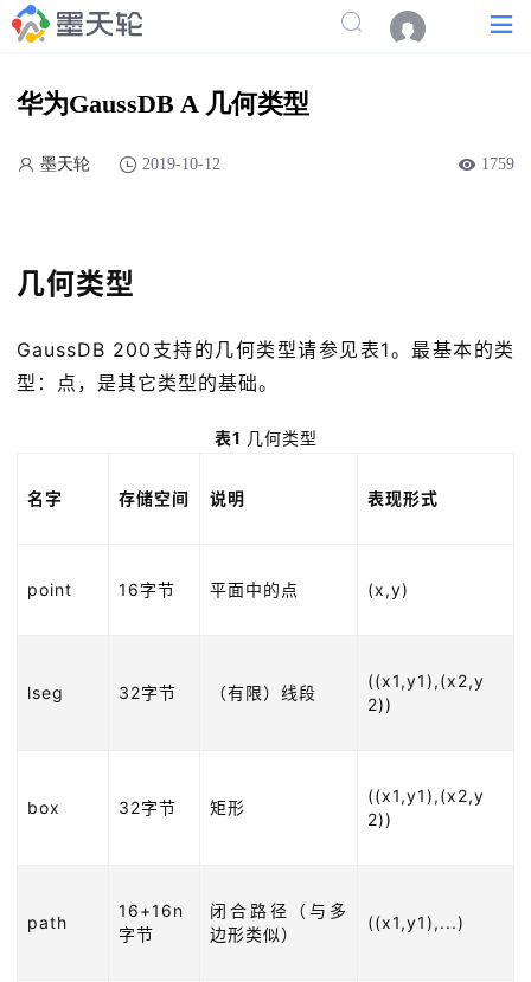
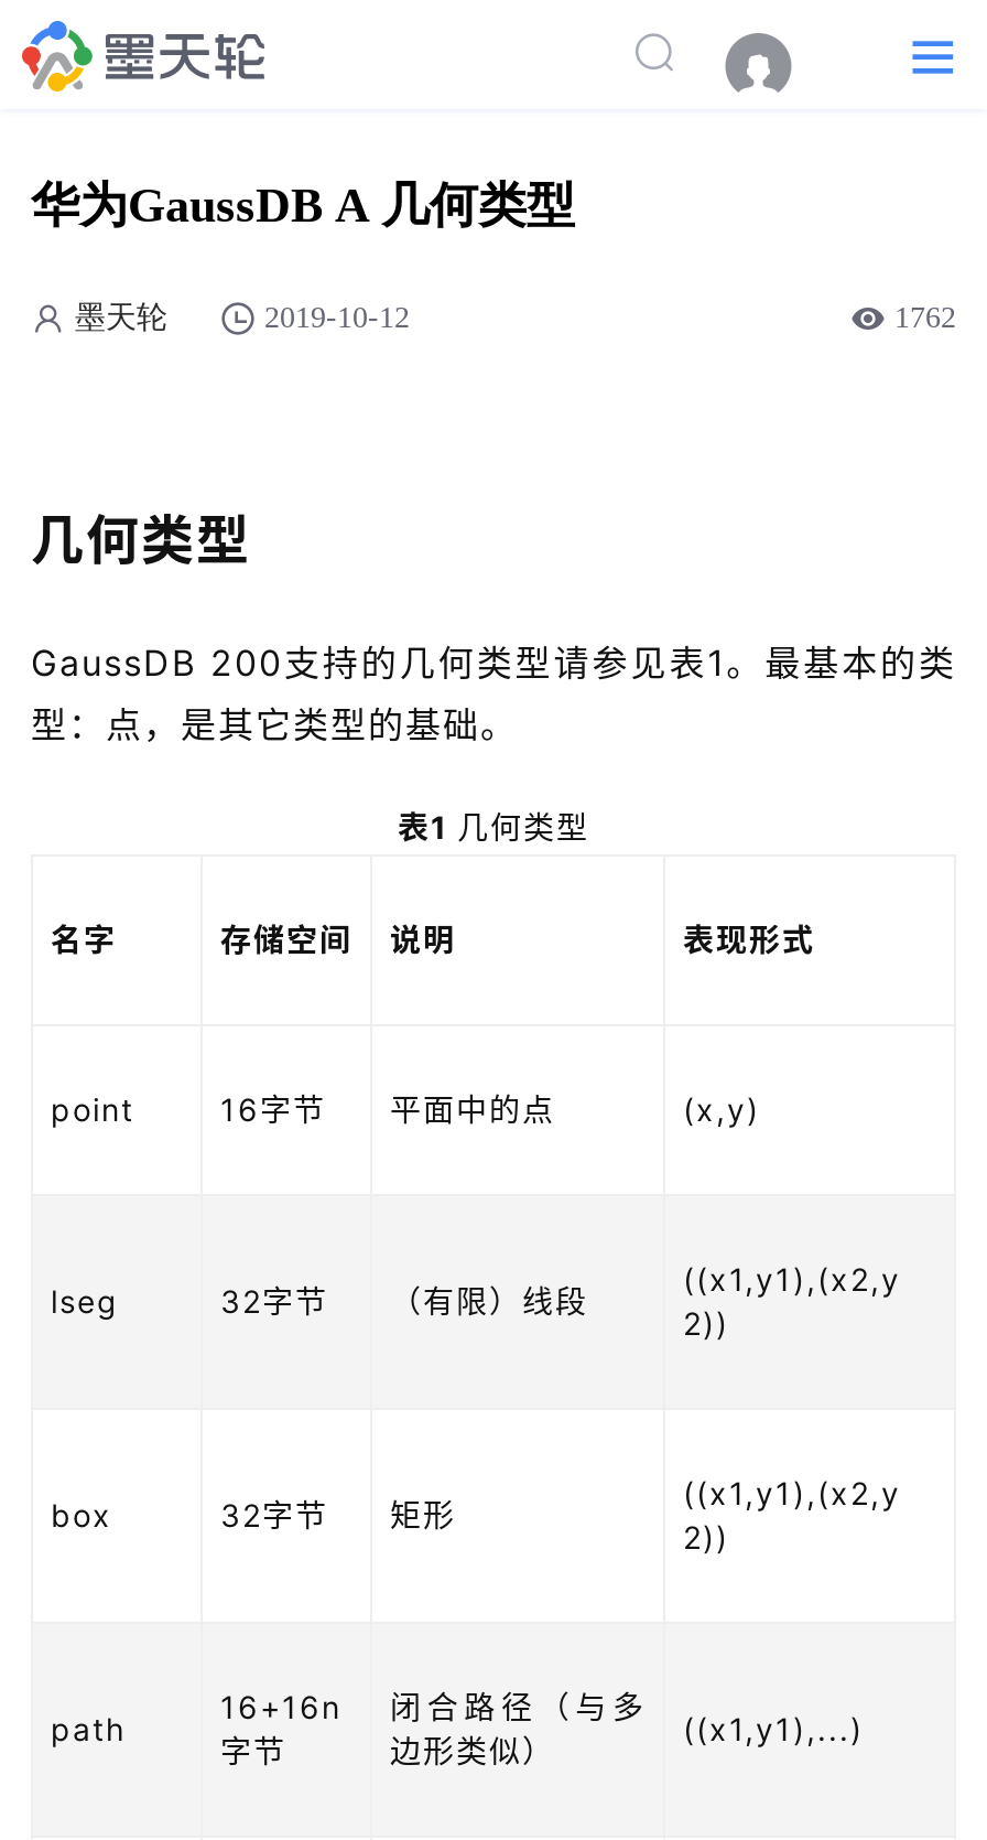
- 1759
+ 1762
